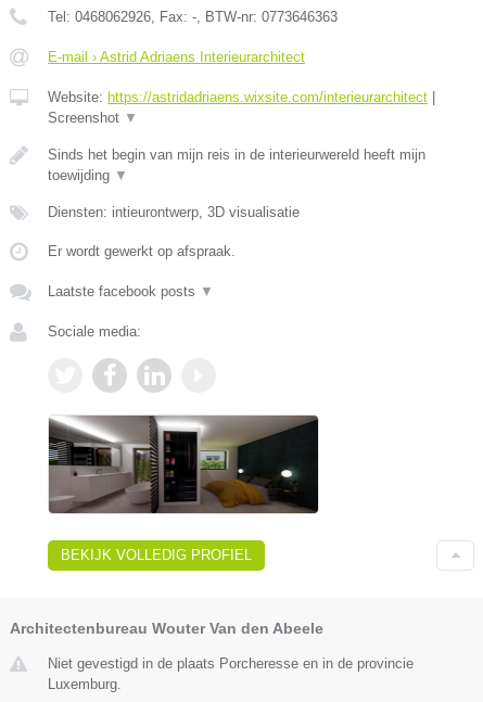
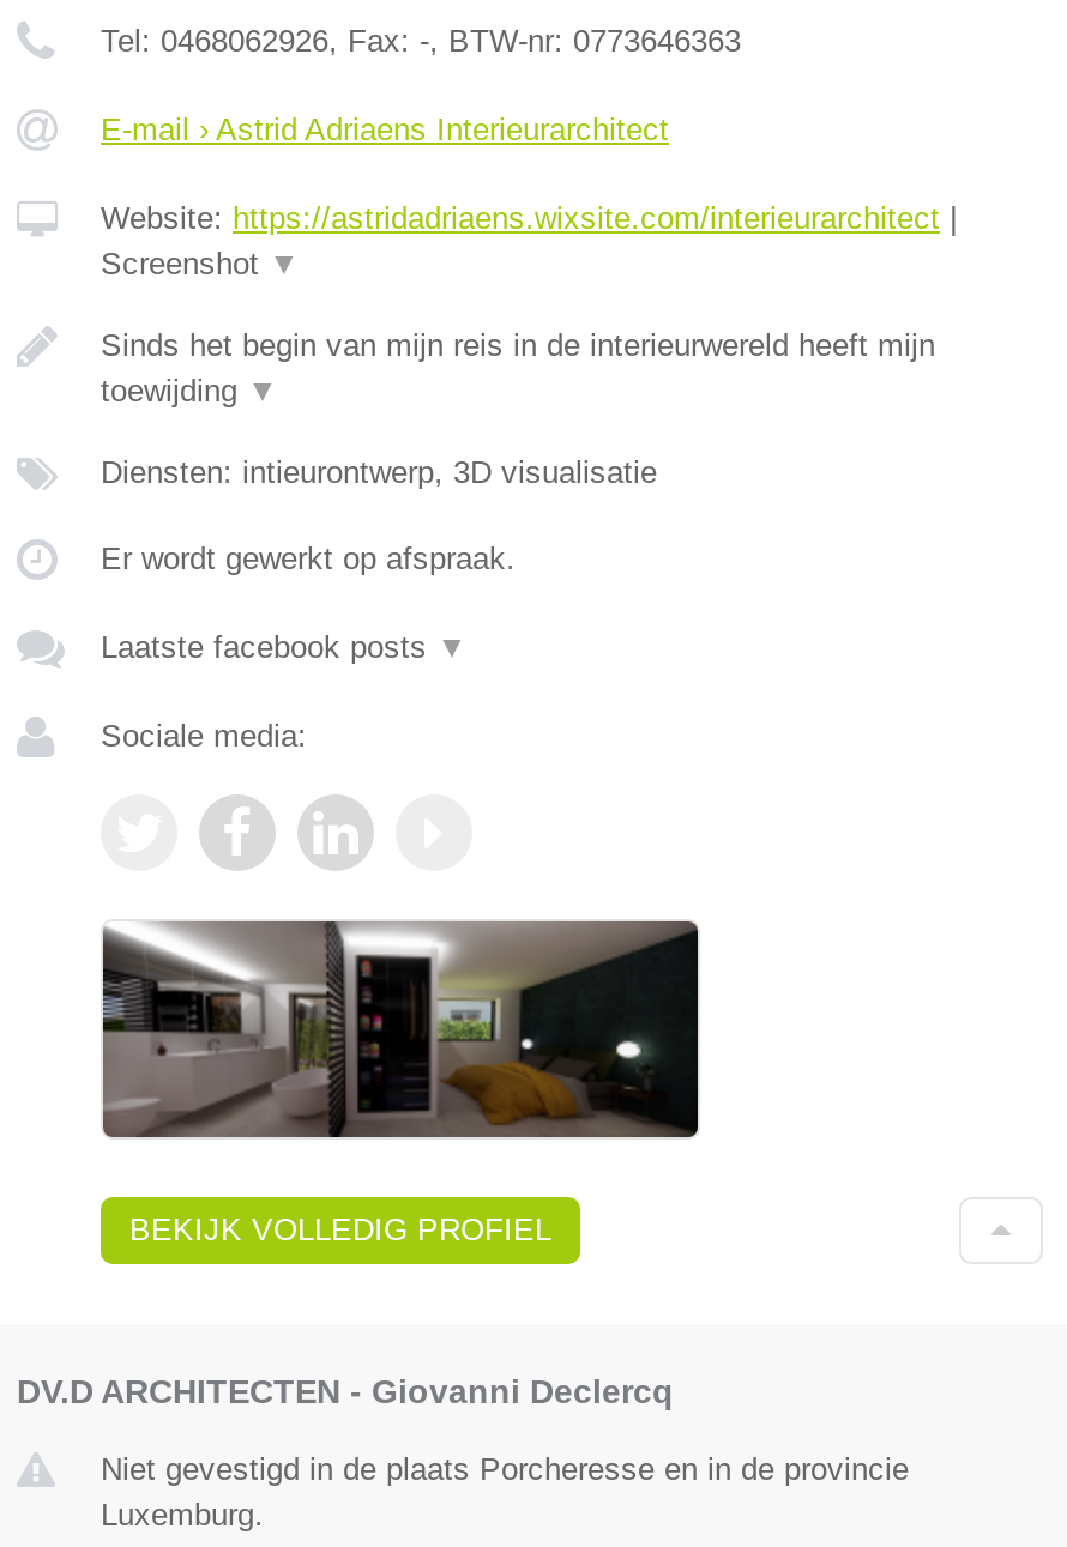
- Architectenbureau Wouter Van den Abeele
+ DV.D ARCHITECTEN - Giovanni Declercq
